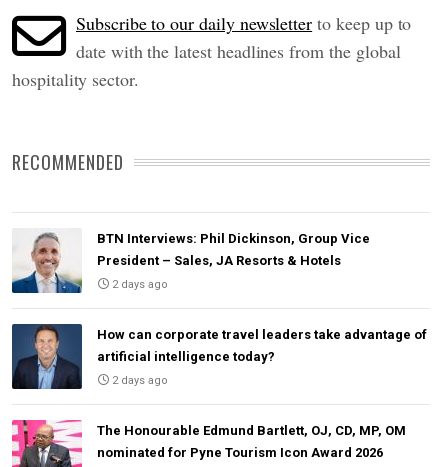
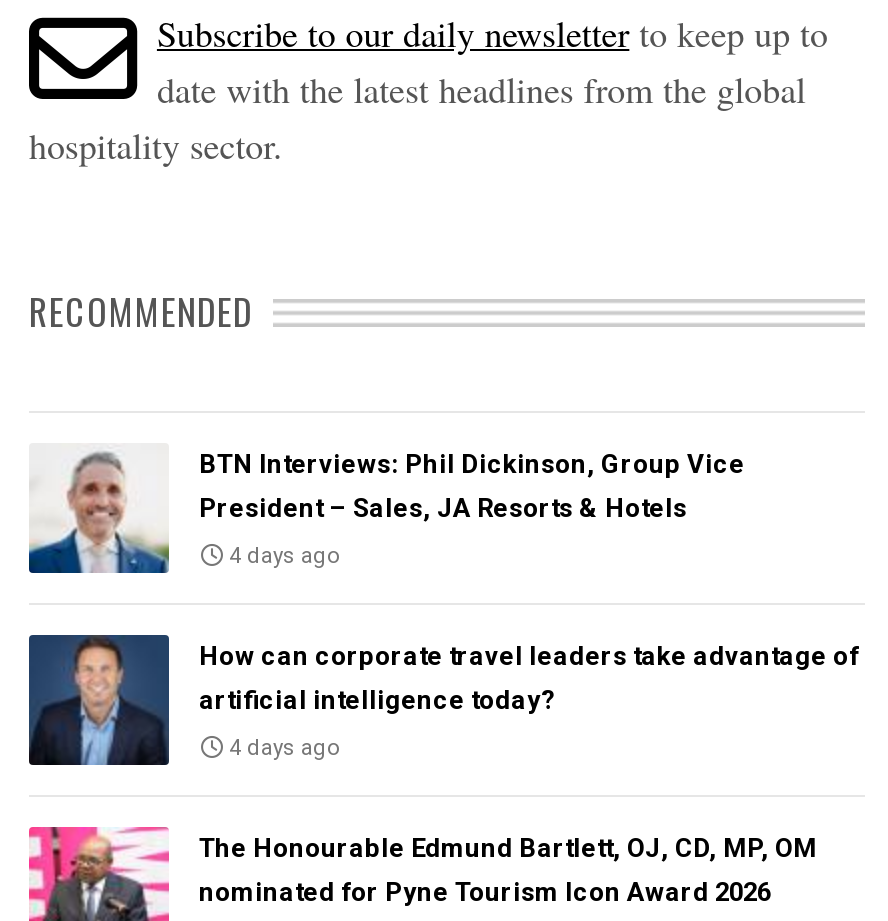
- 2 days ago
+ 4 days ago

- 2 days ago
+ 4 days ago
